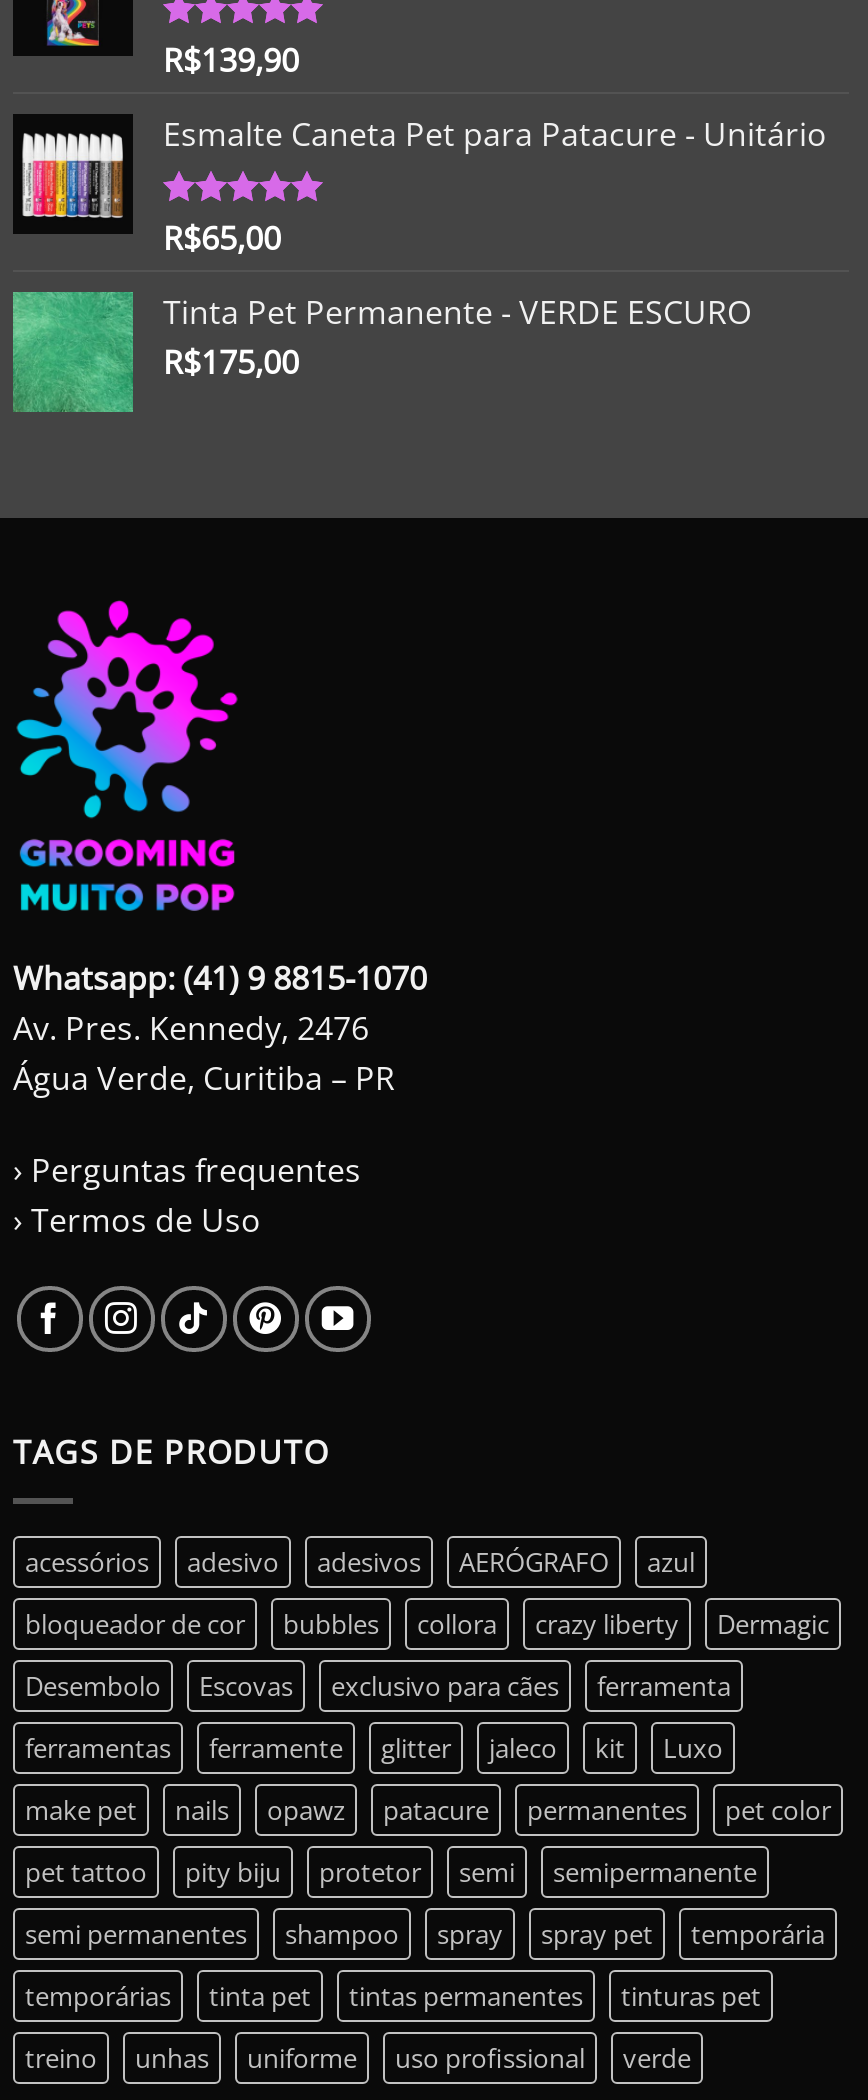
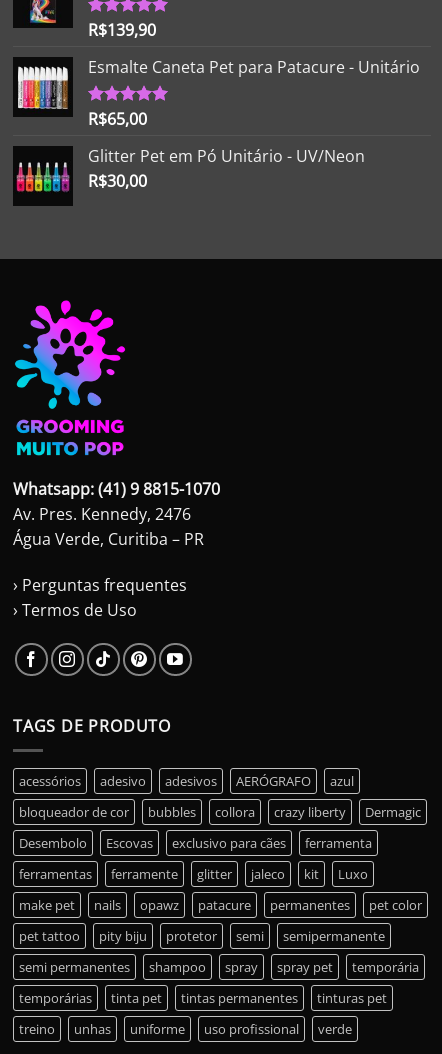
- [image]
- Tinta Pet Permanente - VERDE ESCURO
- R$175,00
+ [image]
+ Glitter Pet em Pó Unitário - UV/Neon
+ R$30,00
